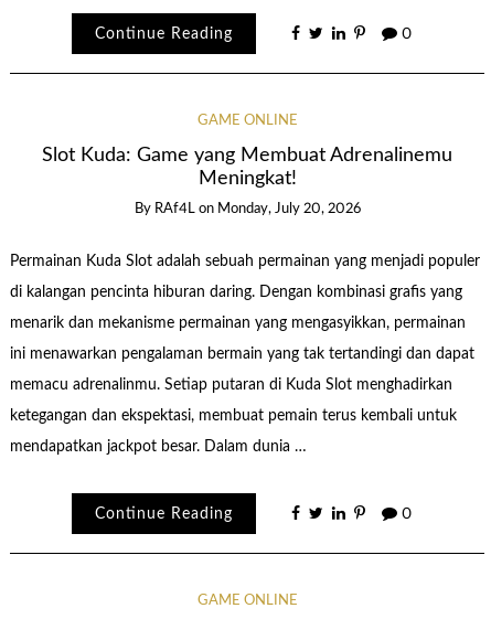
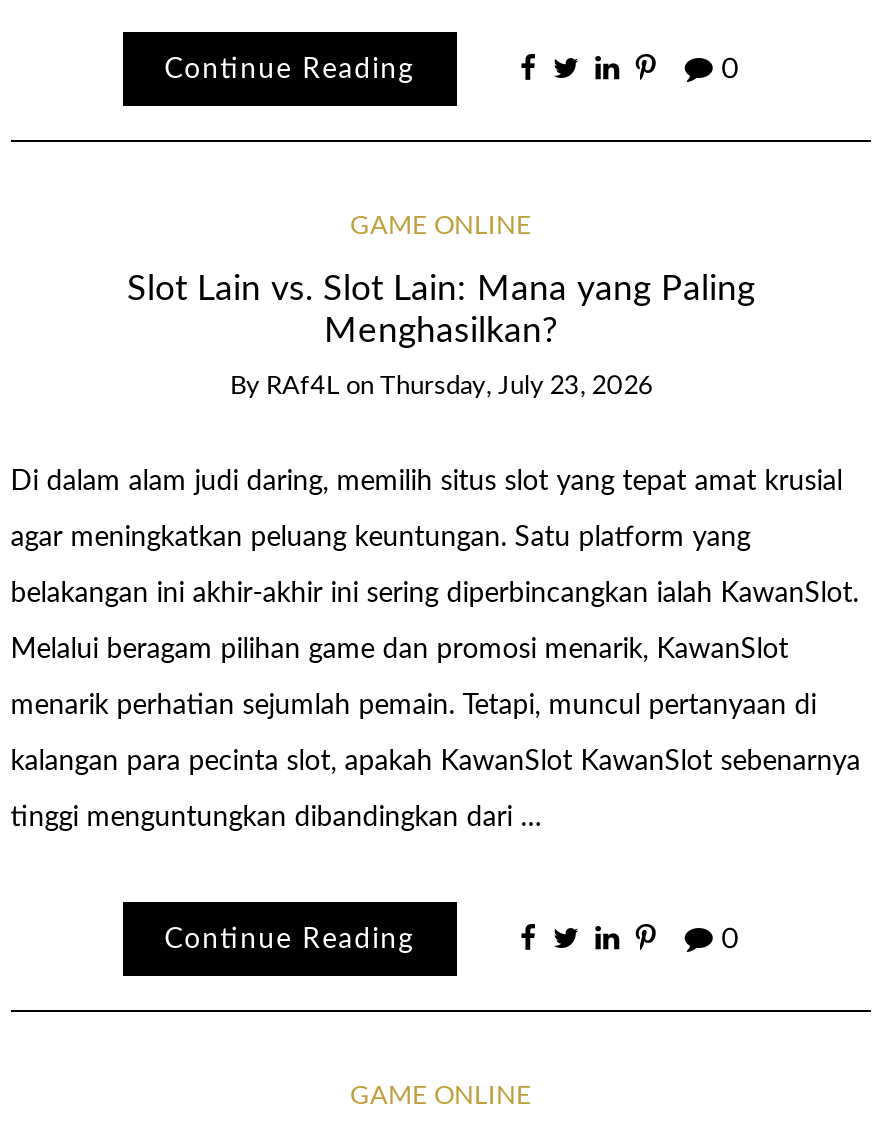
- Slot Kuda: Game yang Membuat Adrenalinemu
- Meningkat!
+ Slot Lain vs. Slot Lain: Mana yang Paling
+ Menghasilkan?

- By RAf4L on Monday, July 20, 2026
+ By RAf4L on Thursday, July 23, 2026

- Permainan Kuda Slot adalah sebuah permainan yang menjadi populer
+ Di dalam alam judi daring, memilih situs slot yang tepat amat krusial

- di kalangan pencinta hiburan daring. Dengan kombinasi grafis yang
+ agar meningkatkan peluang keuntungan. Satu platform yang

- menarik dan mekanisme permainan yang mengasyikkan, permainan
+ belakangan ini akhir-akhir ini sering diperbincangkan ialah KawanSlot.

- ini menawarkan pengalaman bermain yang tak tertandingi dan dapat
+ Melalui beragam pilihan game dan promosi menarik, KawanSlot

- memacu adrenalinmu. Setiap putaran di Kuda Slot menghadirkan
+ menarik perhatian sejumlah pemain. Tetapi, muncul pertanyaan di

- ketegangan dan ekspektasi, membuat pemain terus kembali untuk
+ kalangan para pecinta slot, apakah KawanSlot KawanSlot sebenarnya

- mendapatkan jackpot besar. Dalam dunia …
+ tinggi menguntungkan dibandingkan dari …
